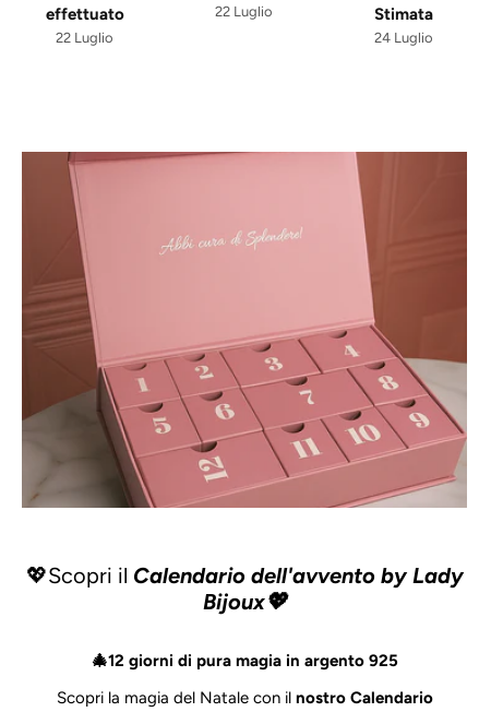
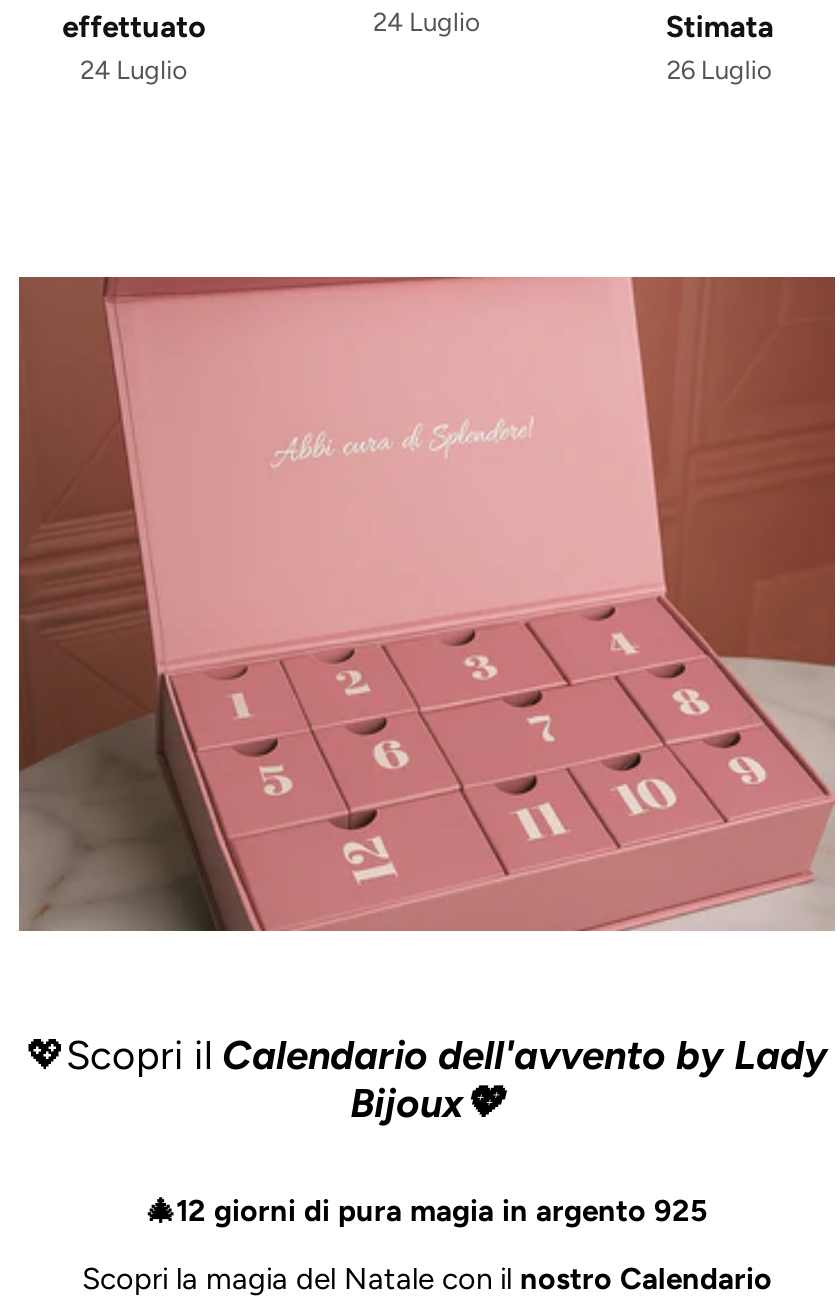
- 22 Luglio
+ 24 Luglio

- 22 Luglio
+ 24 Luglio

- 24 Luglio
+ 26 Luglio
